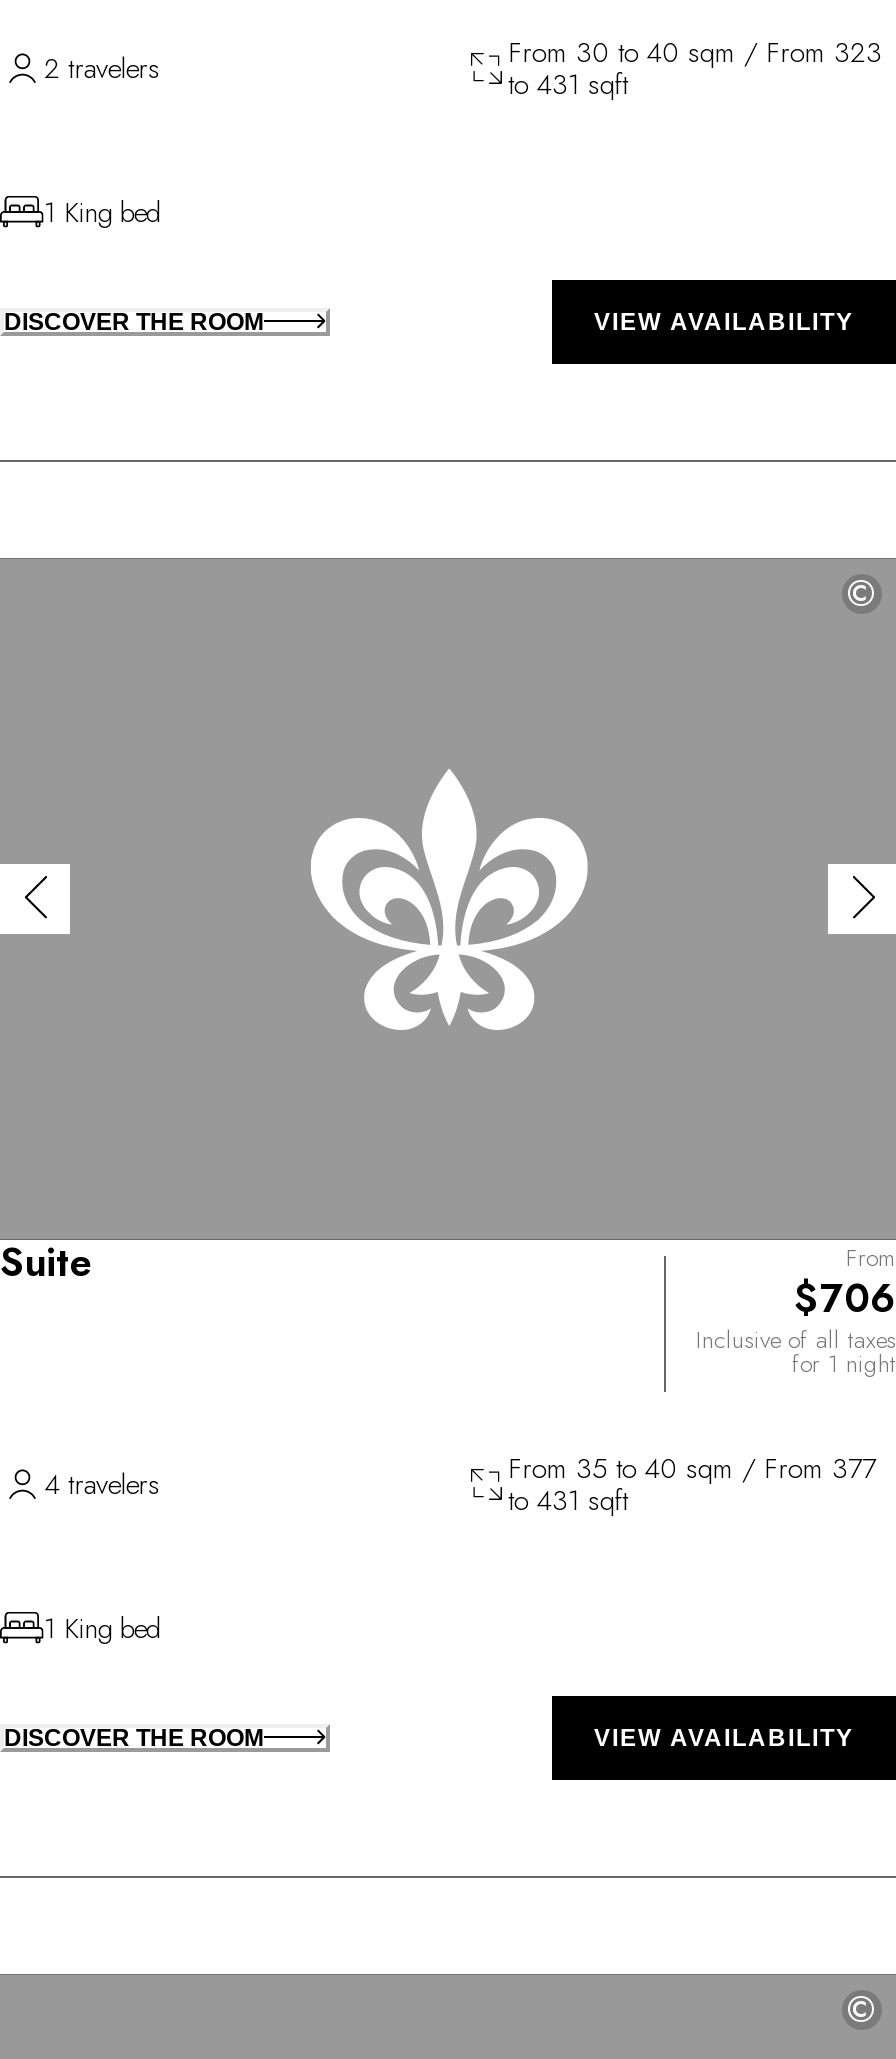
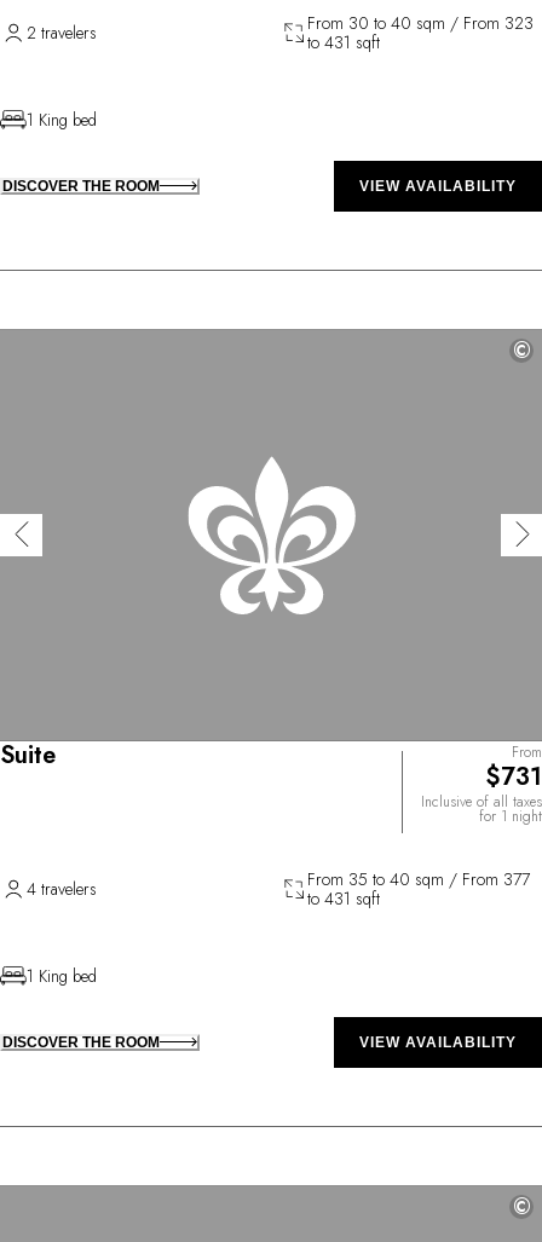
- $706
+ $731
